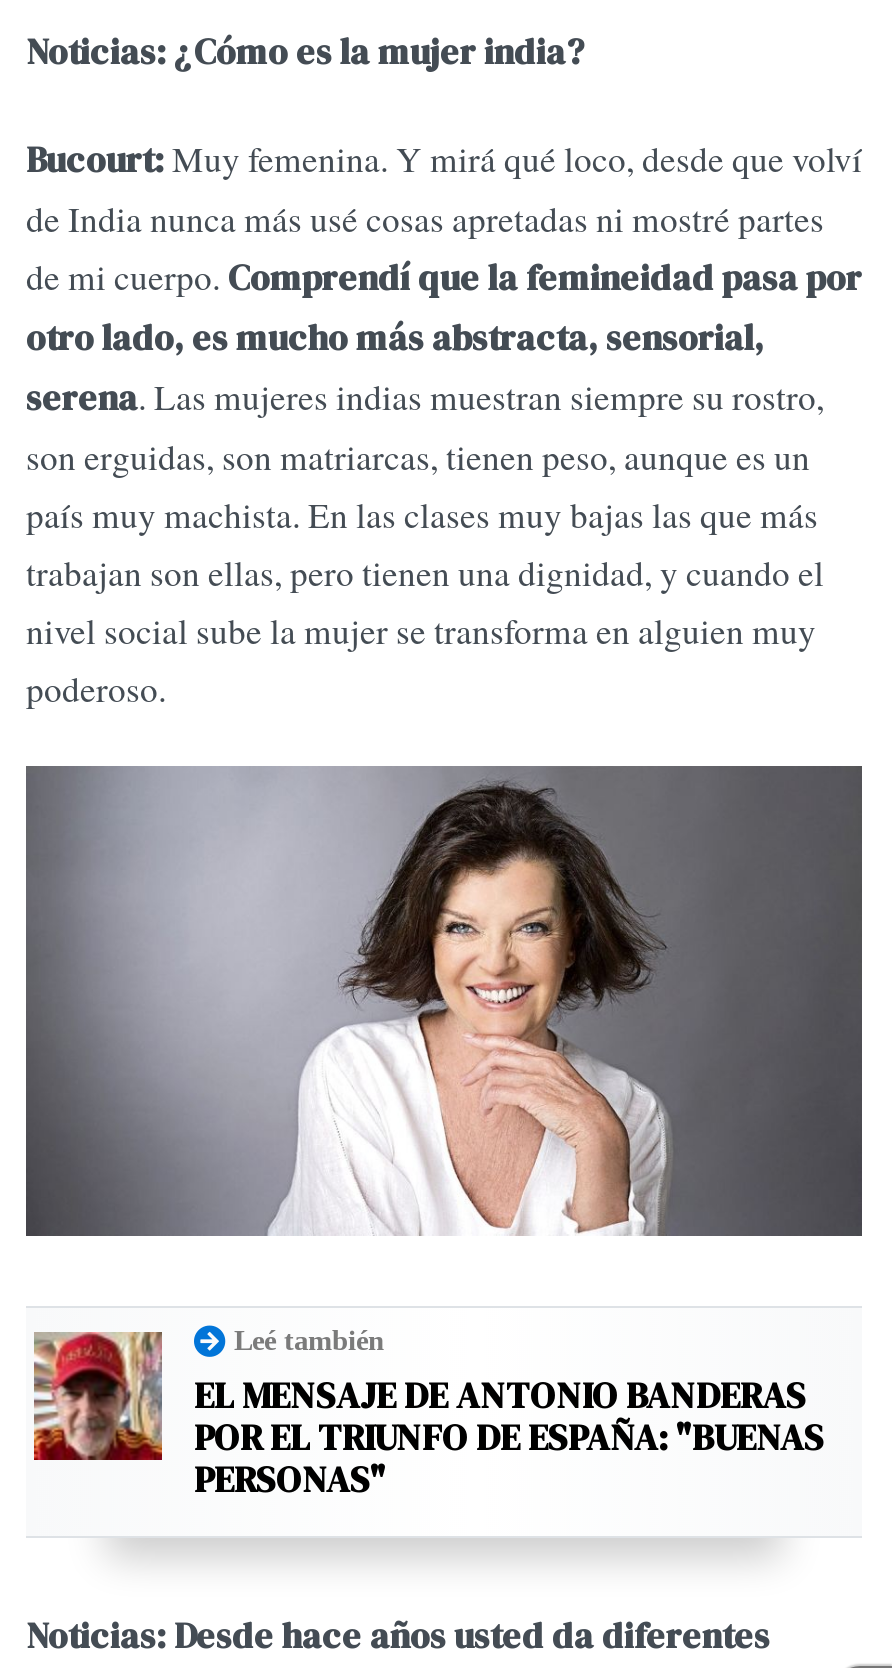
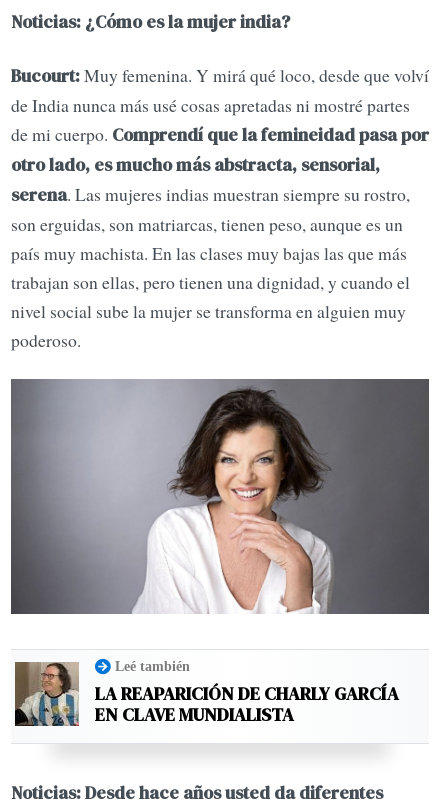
- [image]
- EL MENSAJE DE ANTONIO BANDERAS
- POR EL TRIUNFO DE ESPAÑA: "BUENAS
- PERSONAS"
+ [image]
+ LA REAPARICIÓN DE CHARLY GARCÍA
+ EN CLAVE MUNDIALISTA
